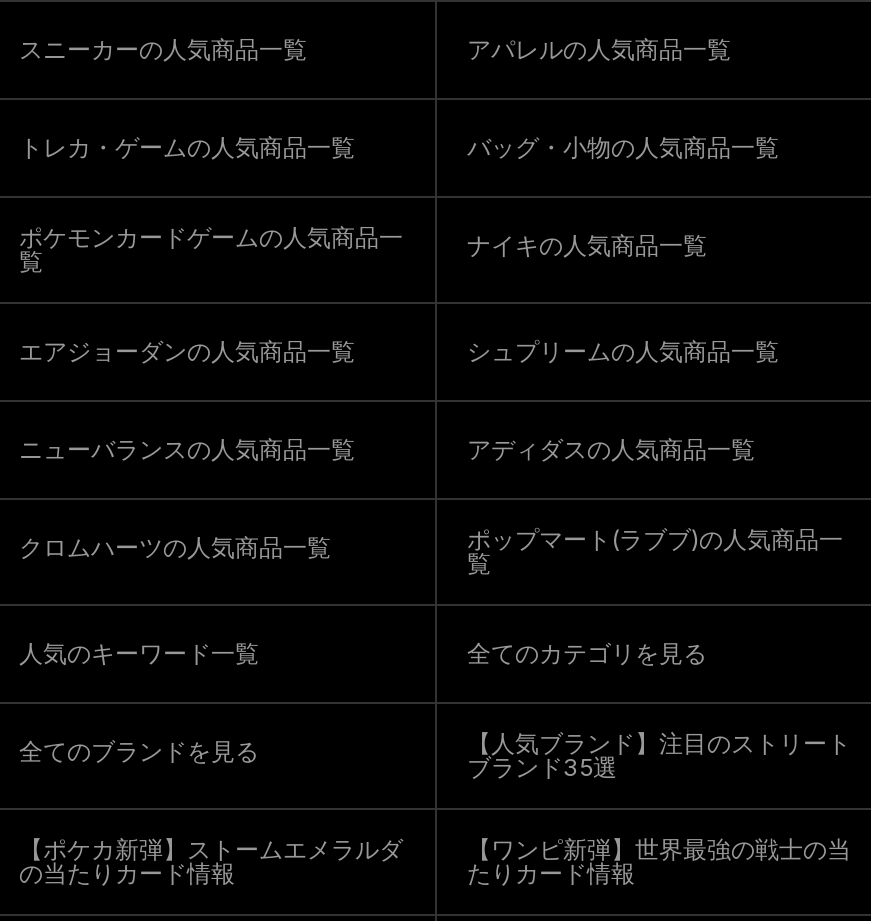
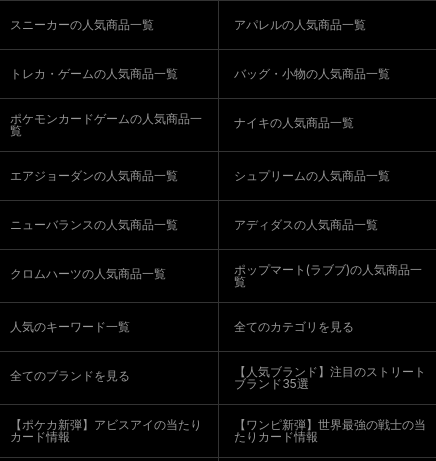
- 【ポケカ新弾】ストームエメラルダ
- の当たりカード情報
+ 【ポケカ新弾】アビスアイの当たり
+ カード情報
